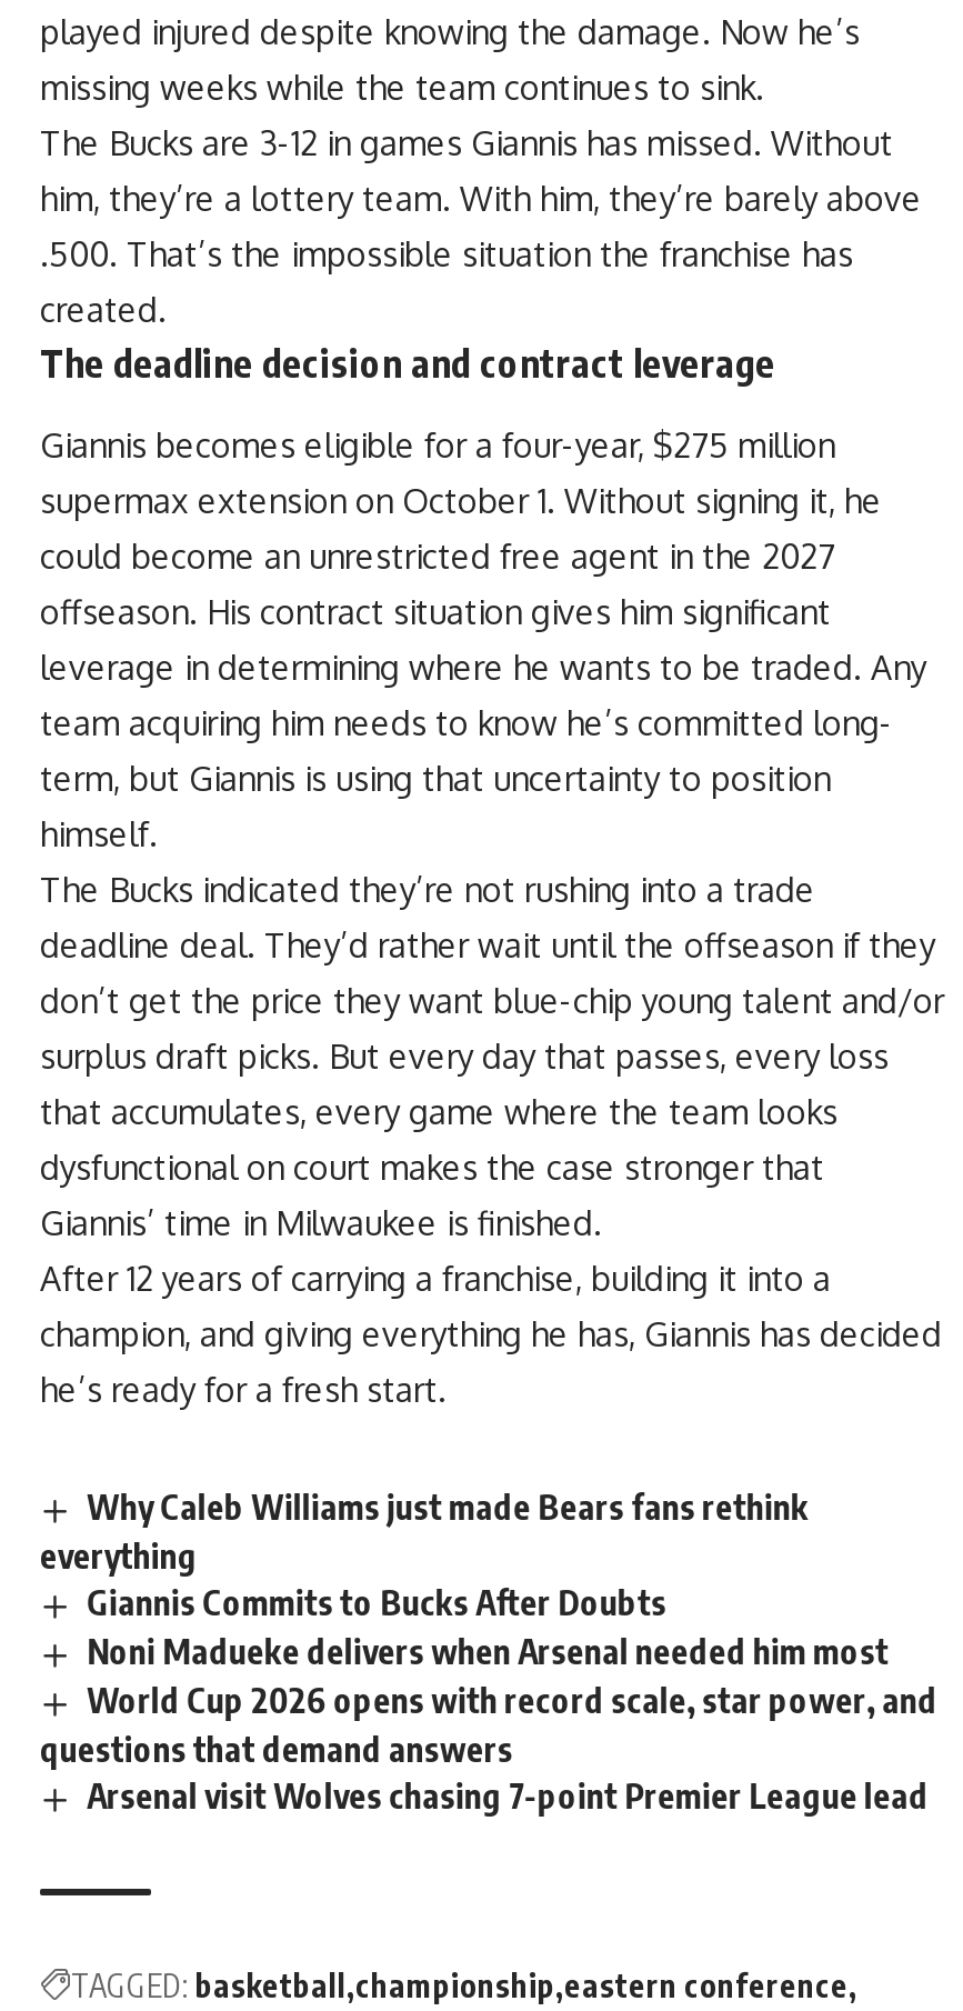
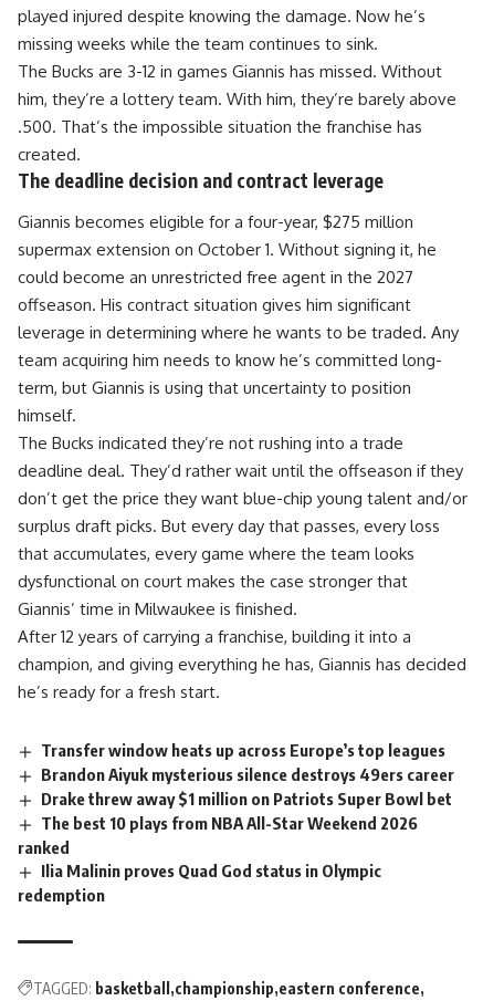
- Why Caleb Williams just made Bears fans rethink
- everything
- Giannis Commits to Bucks After Doubts
- Noni Madueke delivers when Arsenal needed him most
- World Cup 2026 opens with record scale, star power, and
- questions that demand answers
- Arsenal visit Wolves chasing 7-point Premier League lead
+ Transfer window heats up across Europe’s top leagues
+ Brandon Aiyuk mysterious silence destroys 49ers career
+ Drake threw away $1 million on Patriots Super Bowl bet
+ The best 10 plays from NBA All-Star Weekend 2026
+ ranked
+ Ilia Malinin proves Quad God status in Olympic
+ redemption
